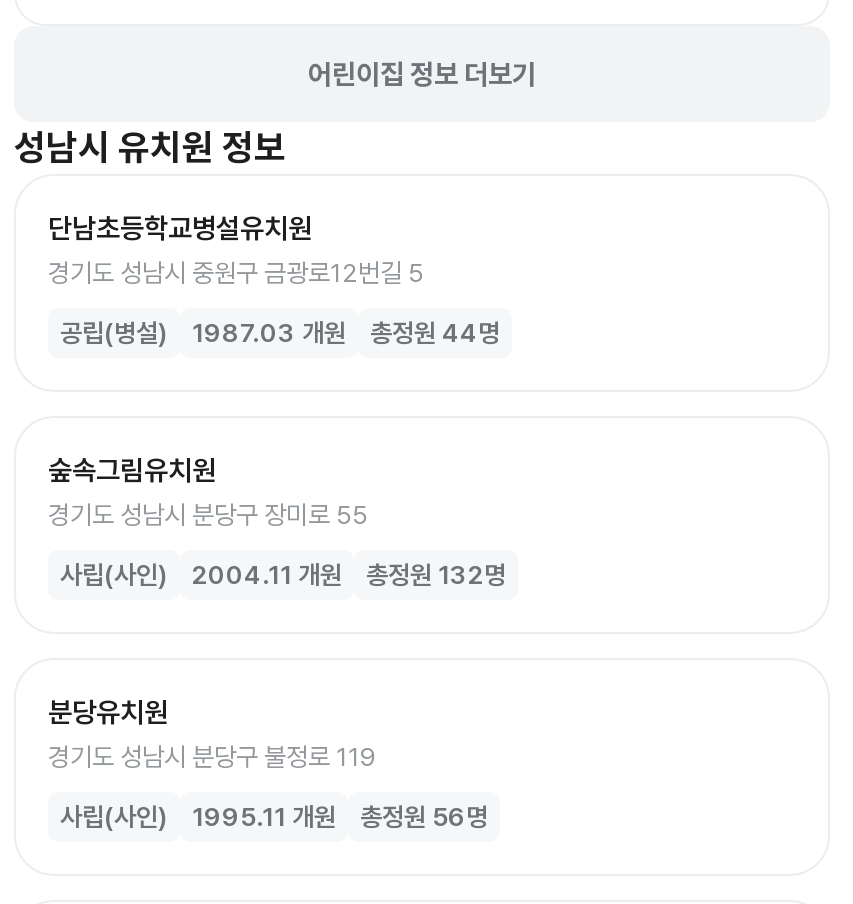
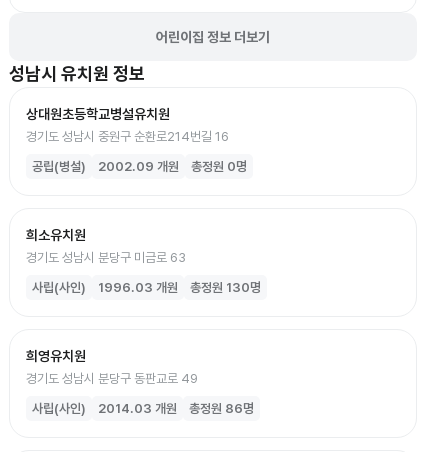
- 단남초등학교병설유치원
- 경기도 성남시 중원구 금광로12번길 5
+ 상대원초등학교병설유치원
+ 경기도 성남시 중원구 순환로214번길 16

- 1987.03 개원
- 총정원 44명
+ 2002.09 개원
+ 총정원 0명

- 숲속그림유치원
- 경기도 성남시 분당구 장미로 55
+ 희소유치원
+ 경기도 성남시 분당구 미금로 63

- 2004.11 개원
- 총정원 132명
+ 1996.03 개원
+ 총정원 130명

- 분당유치원
- 경기도 성남시 분당구 불정로 119
+ 희영유치원
+ 경기도 성남시 분당구 동판교로 49

- 1995.11 개원
- 총정원 56명
+ 2014.03 개원
+ 총정원 86명
